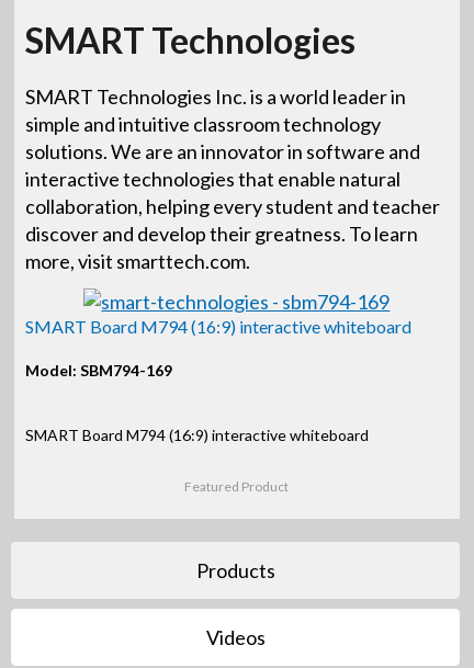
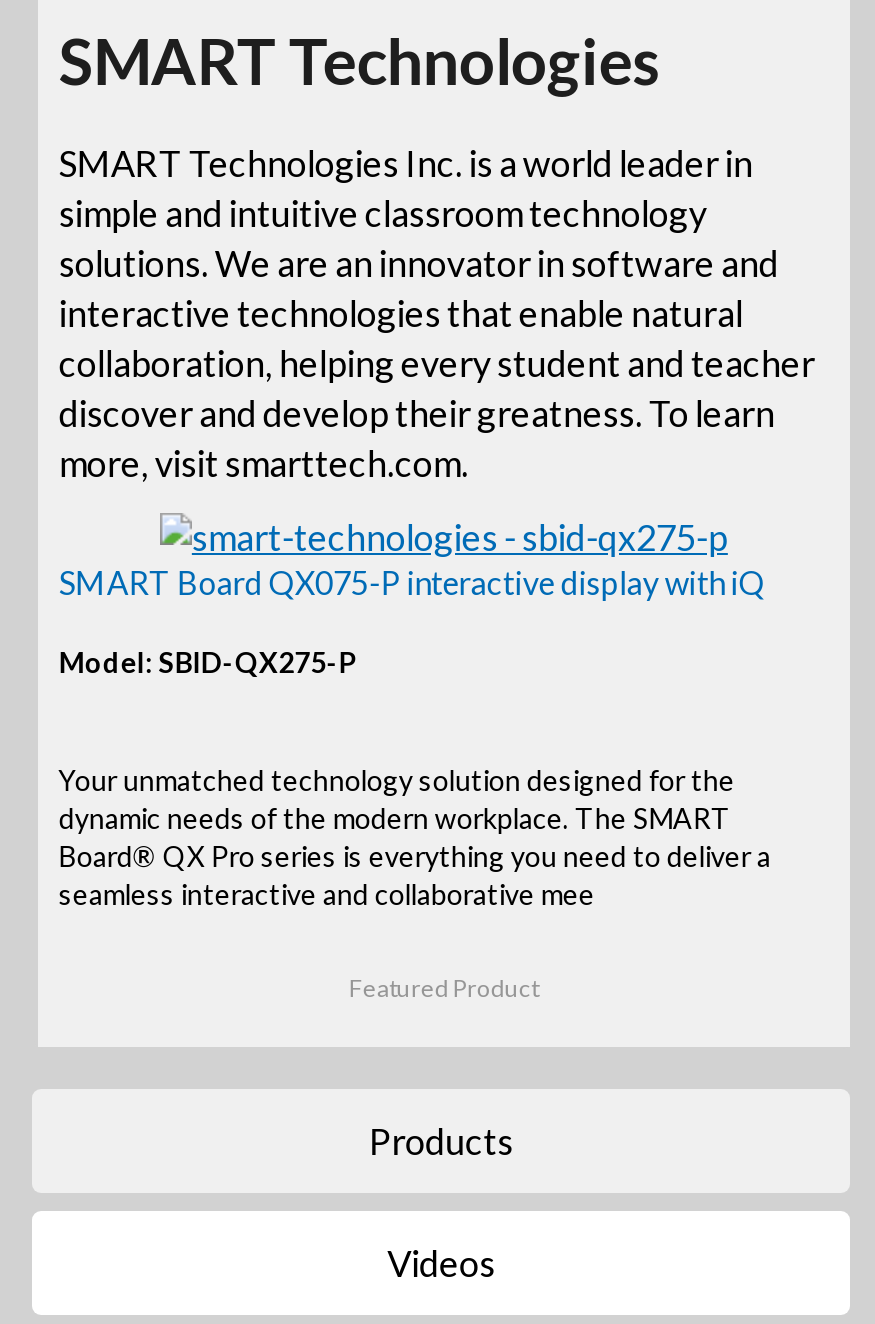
- SMART Board M794 (16:9) interactive whiteboard
+ SMART Board QX075-P interactive display with iQ

- Model: SBM794-169
+ Model: SBID-QX275-P

- SMART Board M794 (16:9) interactive whiteboard
+ Your unmatched technology solution designed for the
+ dynamic needs of the modern workplace. The SMART
+ Board® QX Pro series is everything you need to deliver a
+ seamless interactive and collaborative mee
